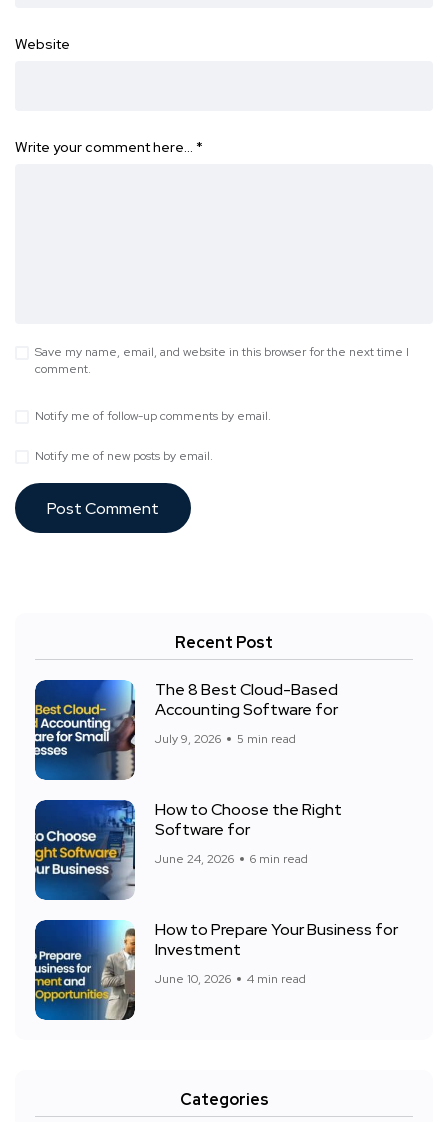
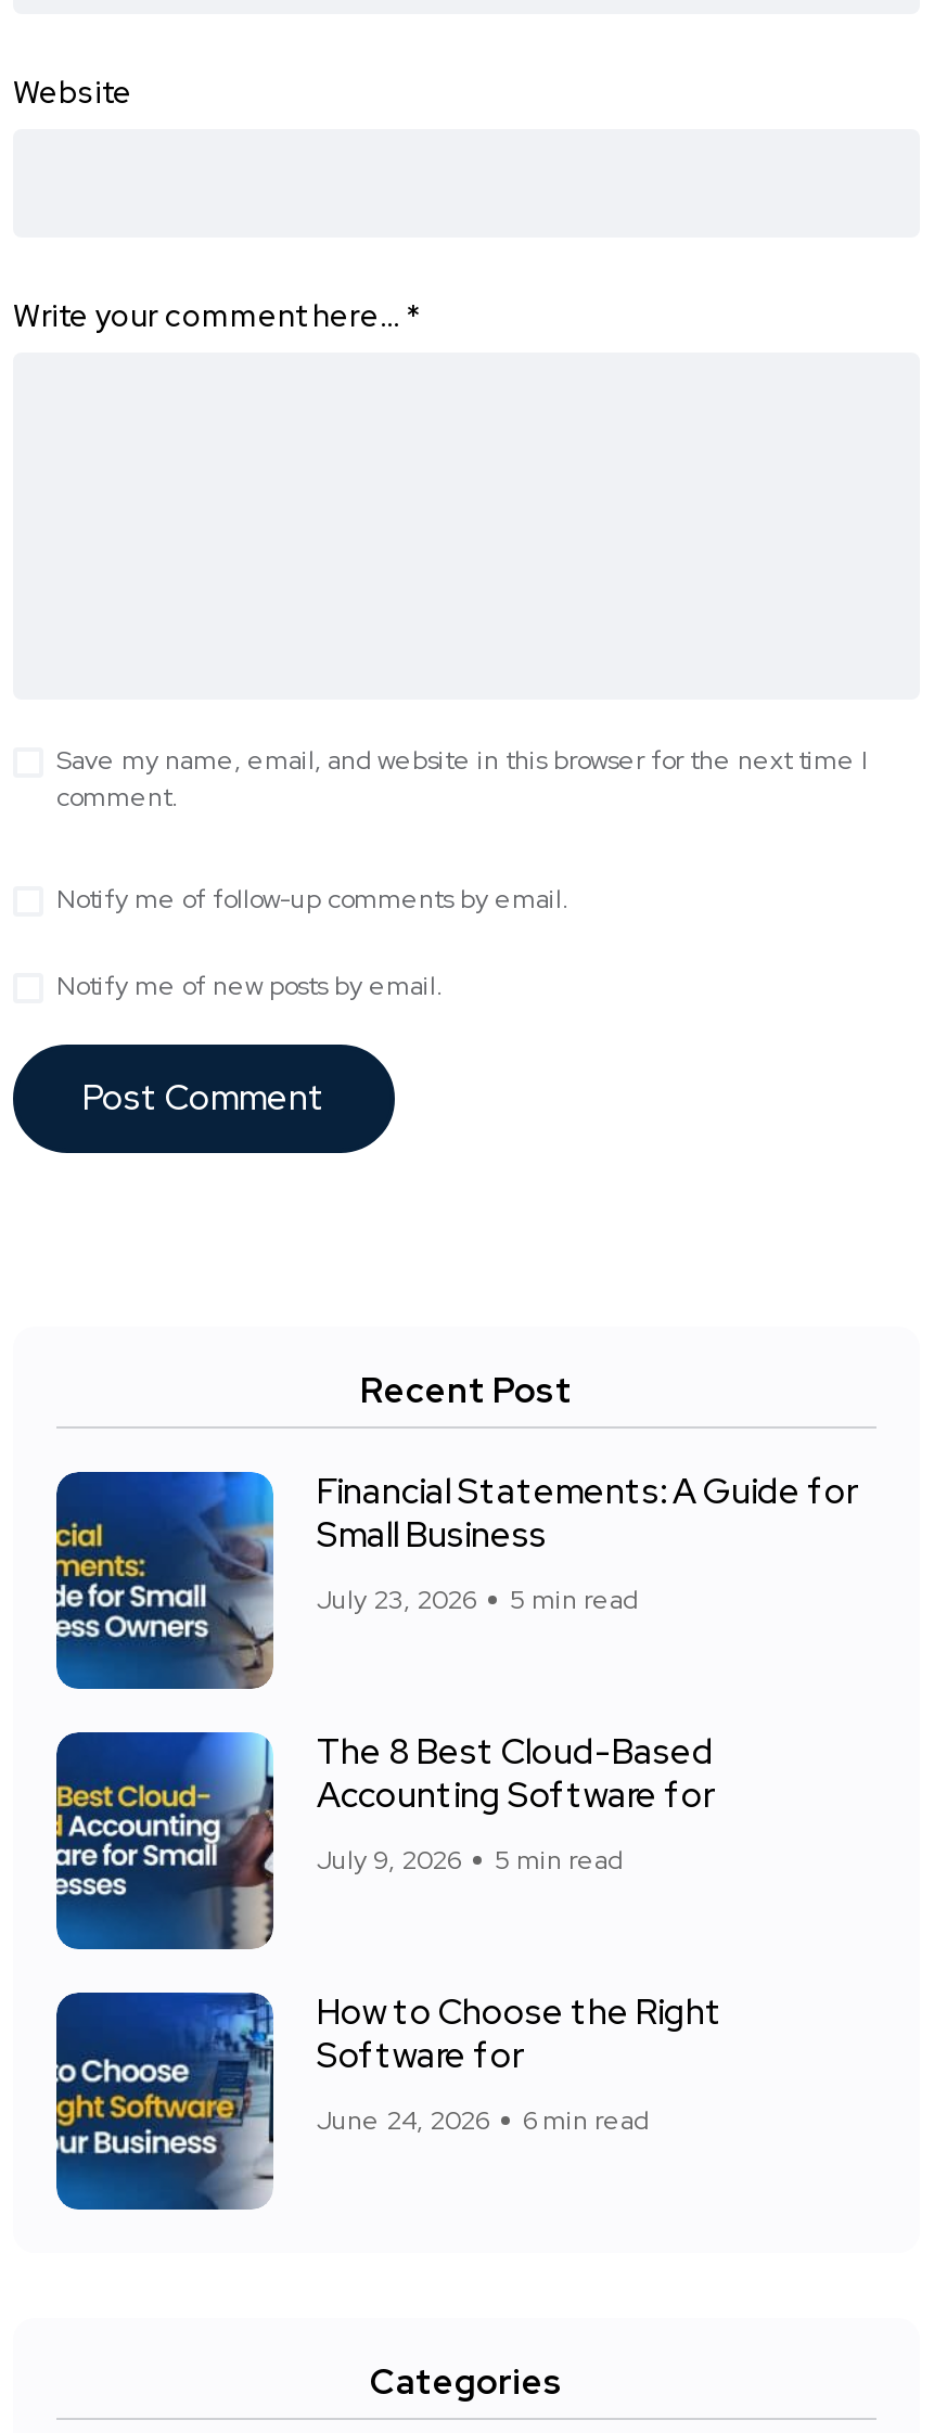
+ [image]
+ Financial Statements: A Guide for
+ Small Business
+ July 23, 2026
+ 5 min read

moved down: [image] | The 8 Best Cloud-Based | Accounting Software for | ... | June 24, 2026 | 6 min read

- [image]
- How to Prepare Your Business for
- Investment
- June 10, 2026
- 4 min read
